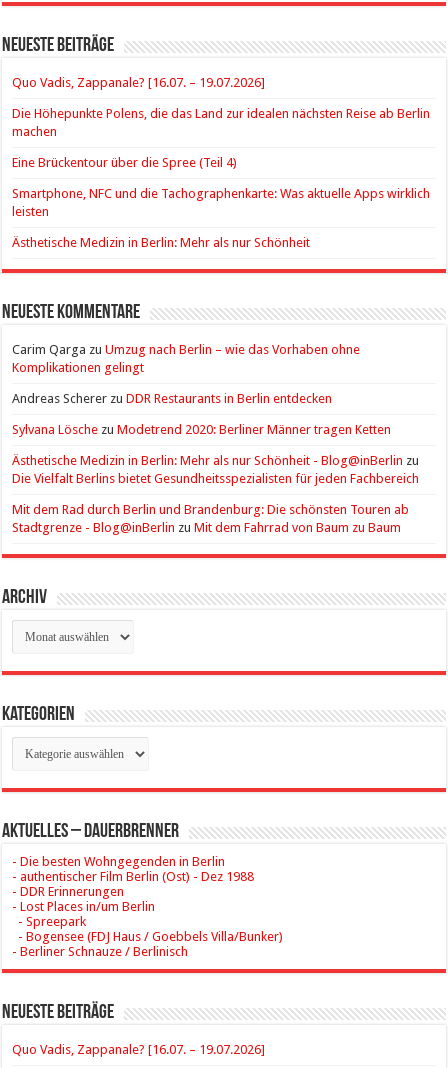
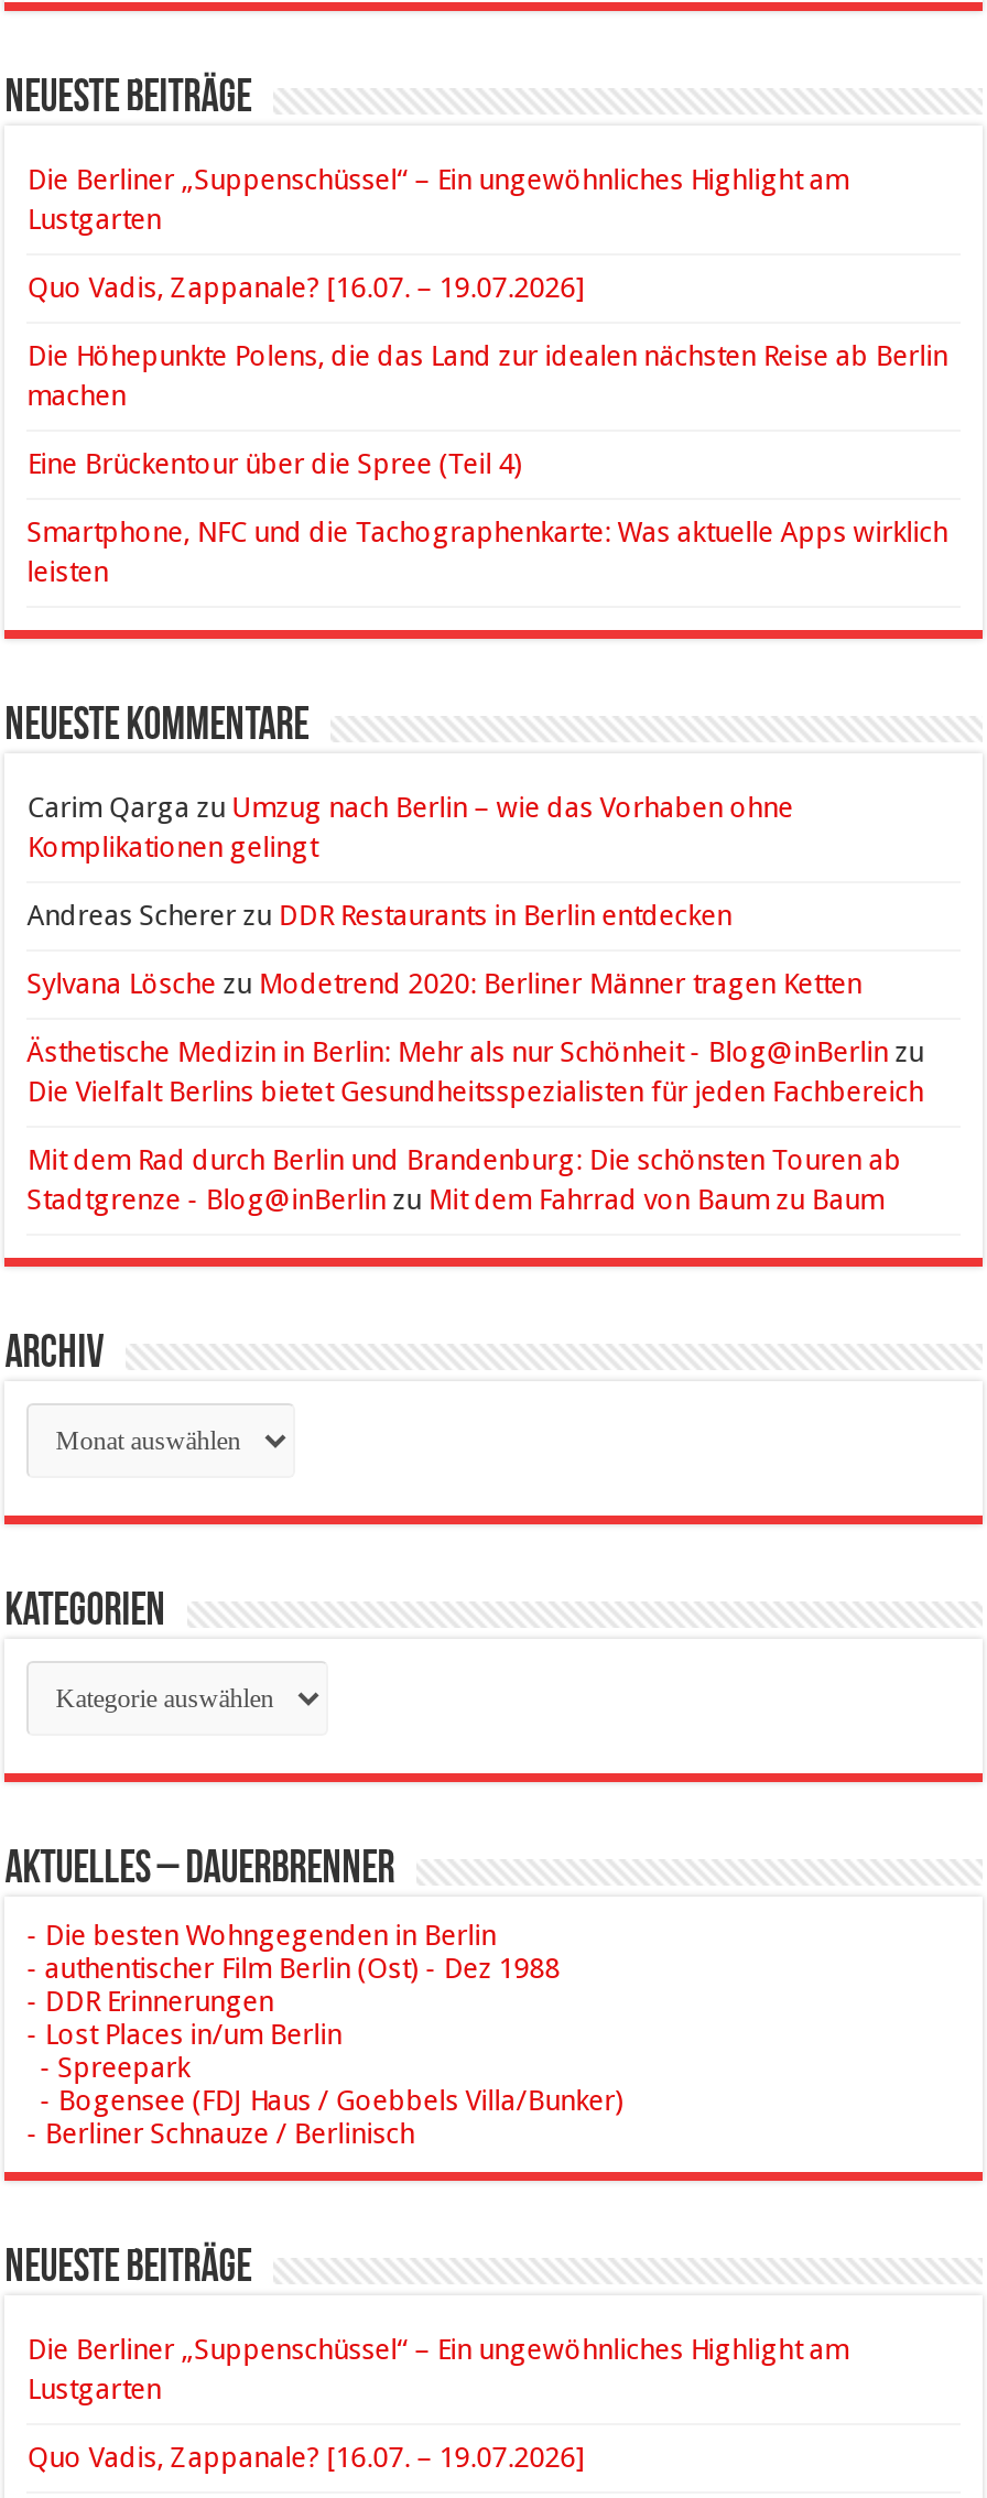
+ Die Berliner „Suppenschüssel“ – Ein ungewöhnliches Highlight am
+ Lustgarten

- Ästhetische Medizin in Berlin: Mehr als nur Schönheit

+ Die Berliner „Suppenschüssel“ – Ein ungewöhnliches Highlight am
+ Lustgarten
